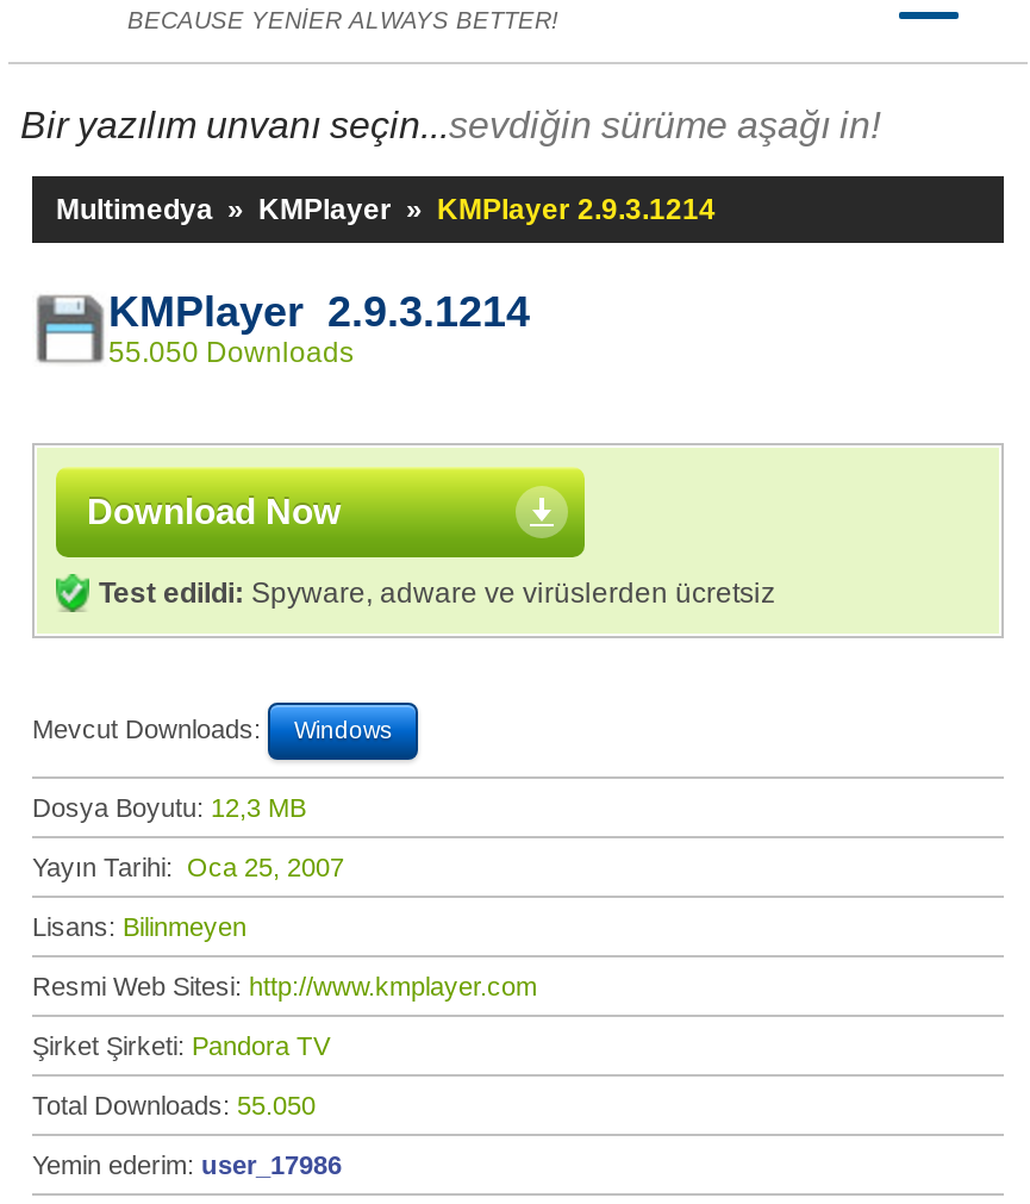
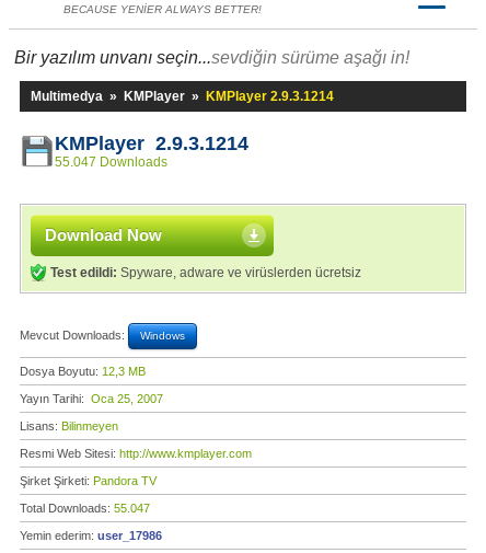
- 55.050 Downloads
+ 55.047 Downloads

- Total Downloads: 55.050
+ Total Downloads: 55.047
